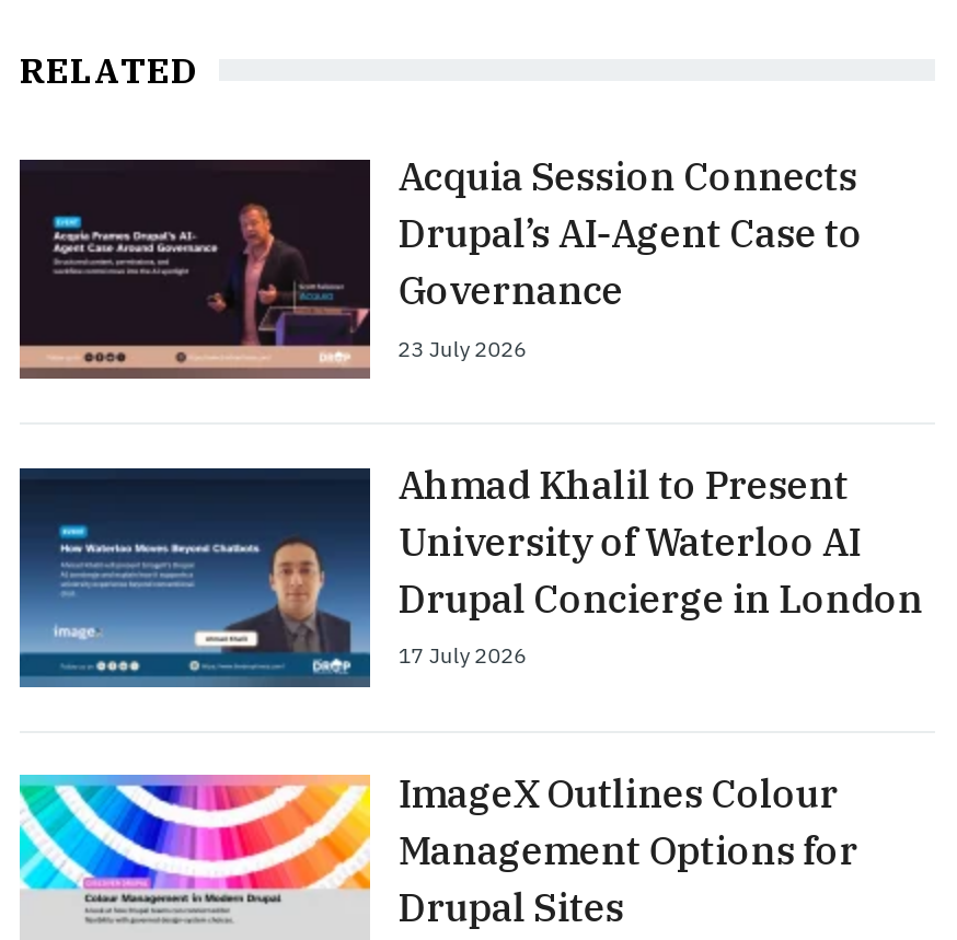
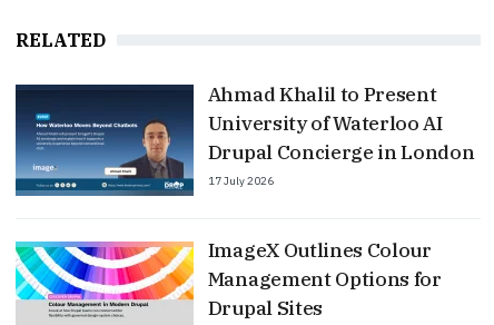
- [image]
- Acquia Session Connects
- Drupal’s AI-Agent Case to
- Governance
- 23 July 2026
